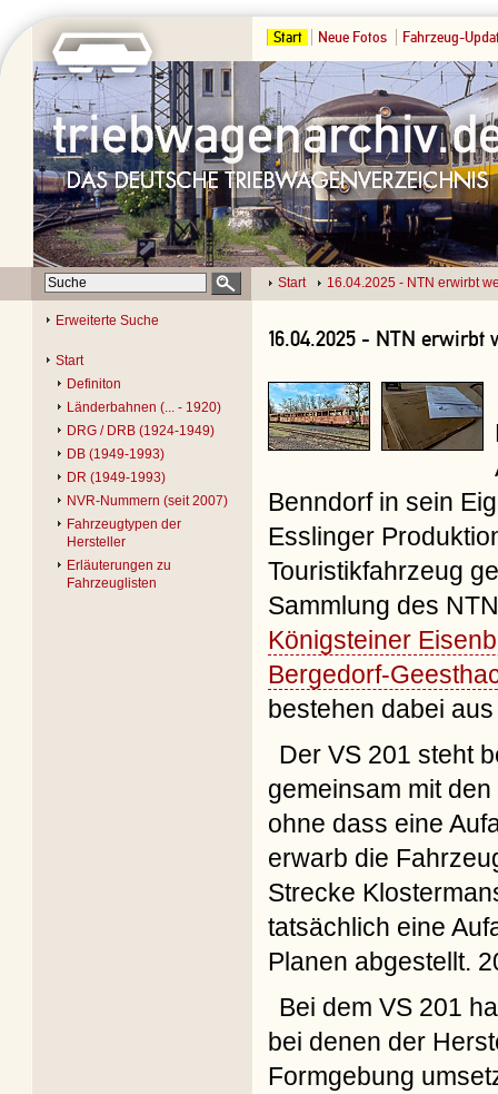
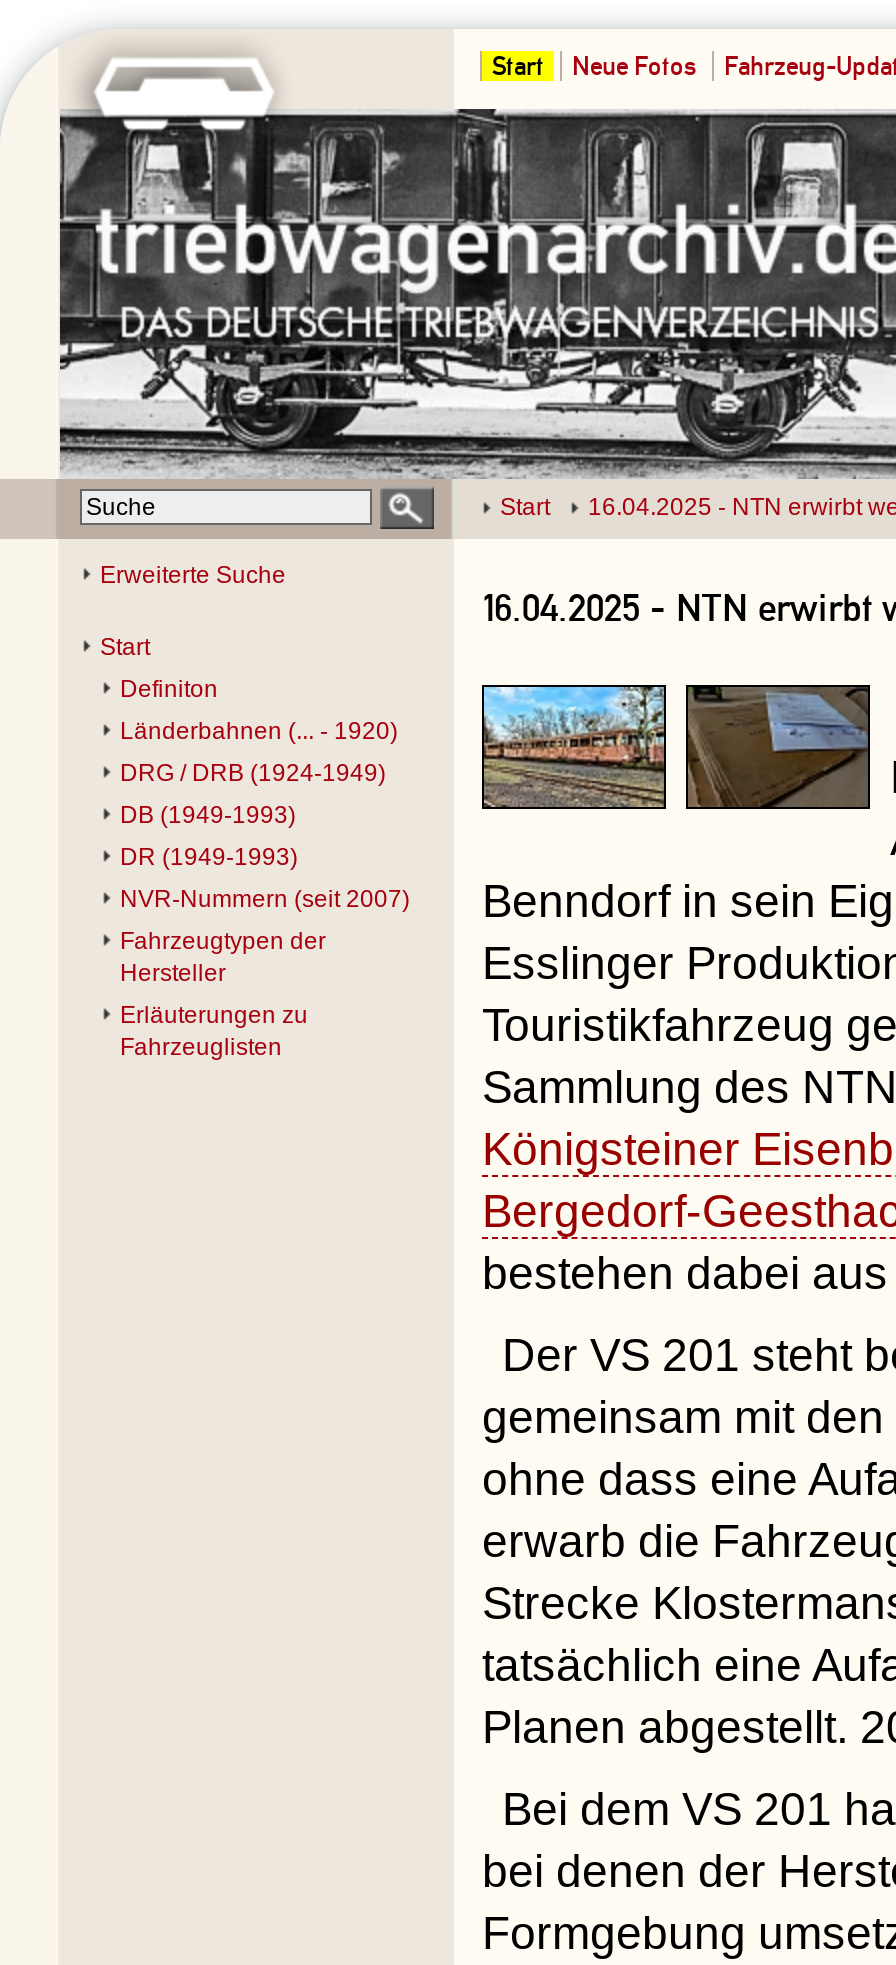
- [image]
+ [image]
